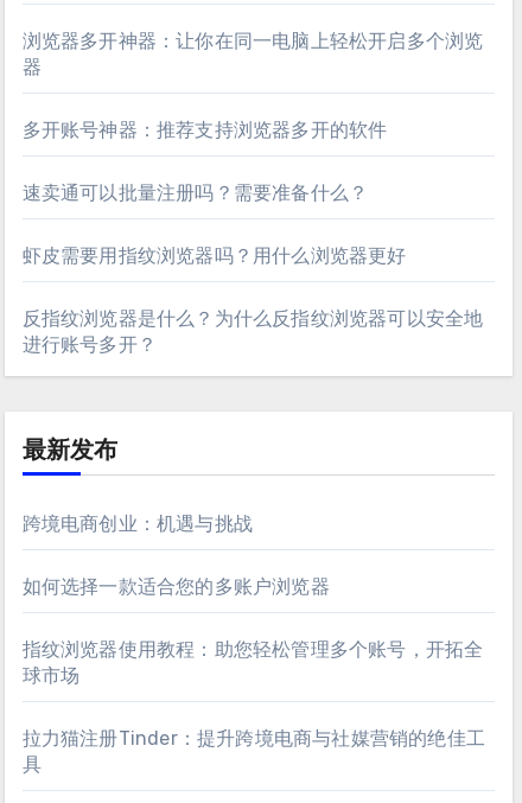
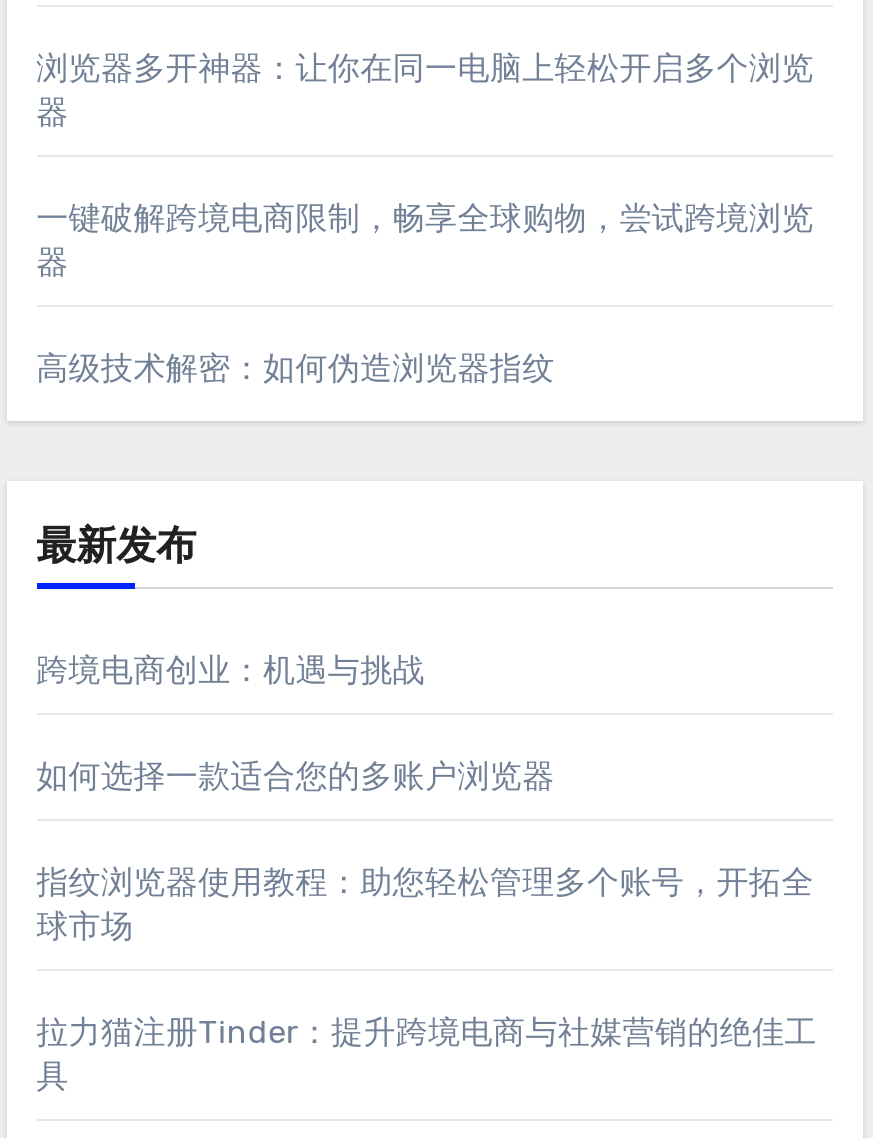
- 多开账号神器：推荐支持浏览器多开的软件
- 速卖通可以批量注册吗？需要准备什么？
- 虾皮需要用指纹浏览器吗？用什么浏览器更好
- 反指纹浏览器是什么？为什么反指纹浏览器可以安全地
- 进行账号多开？
+ 一键破解跨境电商限制，畅享全球购物，尝试跨境浏览
+ 器
+ 高级技术解密：如何伪造浏览器指纹
